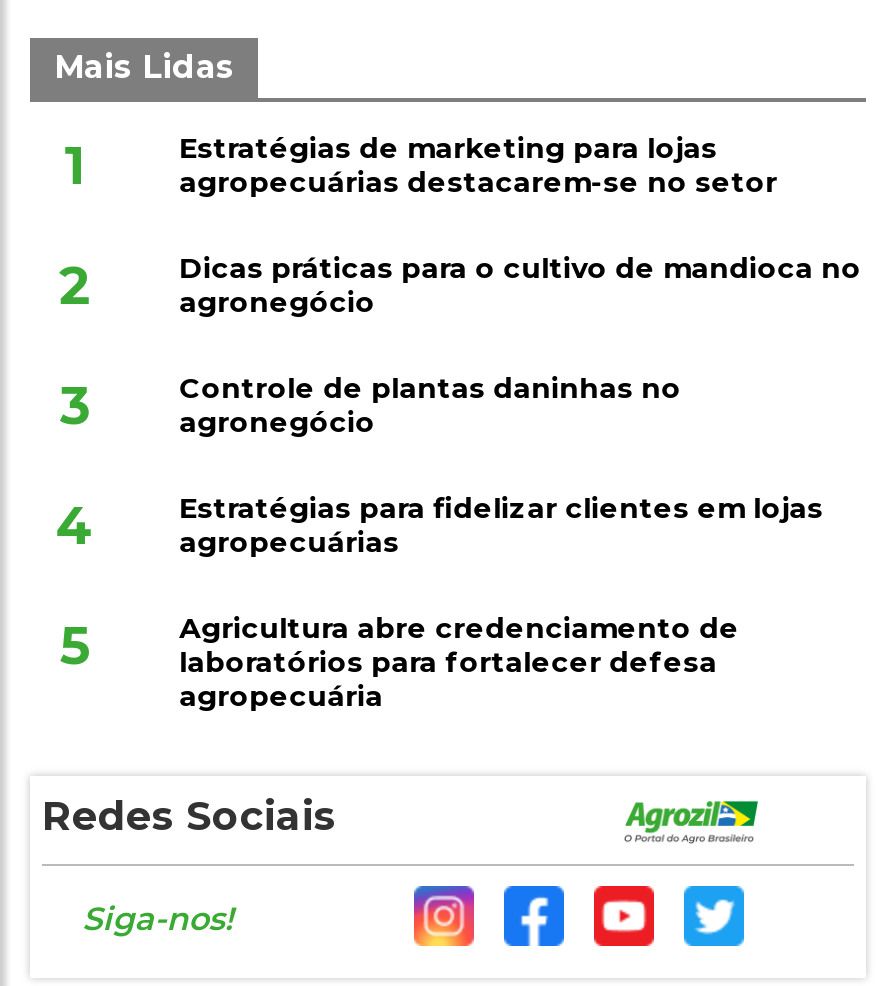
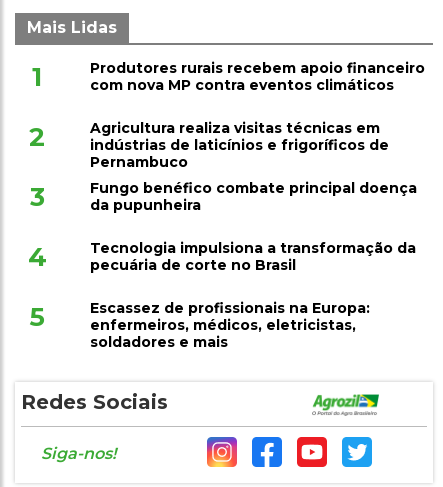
- Estratégias de marketing para lojas
- agropecuárias destacarem-se no setor
+ Produtores rurais recebem apoio financeiro
+ com nova MP contra eventos climáticos

- Dicas práticas para o cultivo de mandioca no
- agronegócio
+ Agricultura realiza visitas técnicas em
+ indústrias de laticínios e frigoríficos de
+ Pernambuco

- Controle de plantas daninhas no
- agronegócio
+ Fungo benéfico combate principal doença
+ da pupunheira

- Estratégias para fidelizar clientes em lojas
- agropecuárias
+ Tecnologia impulsiona a transformação da
+ pecuária de corte no Brasil

- Agricultura abre credenciamento de
- laboratórios para fortalecer defesa
- agropecuária
+ Escassez de profissionais na Europa:
+ enfermeiros, médicos, eletricistas,
+ soldadores e mais
